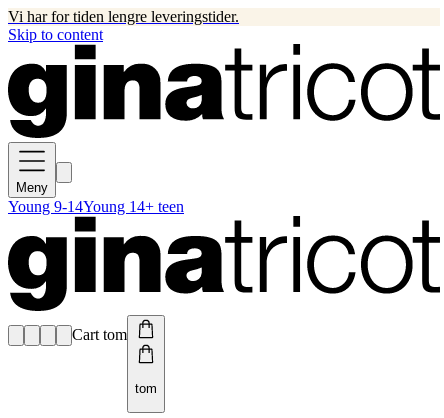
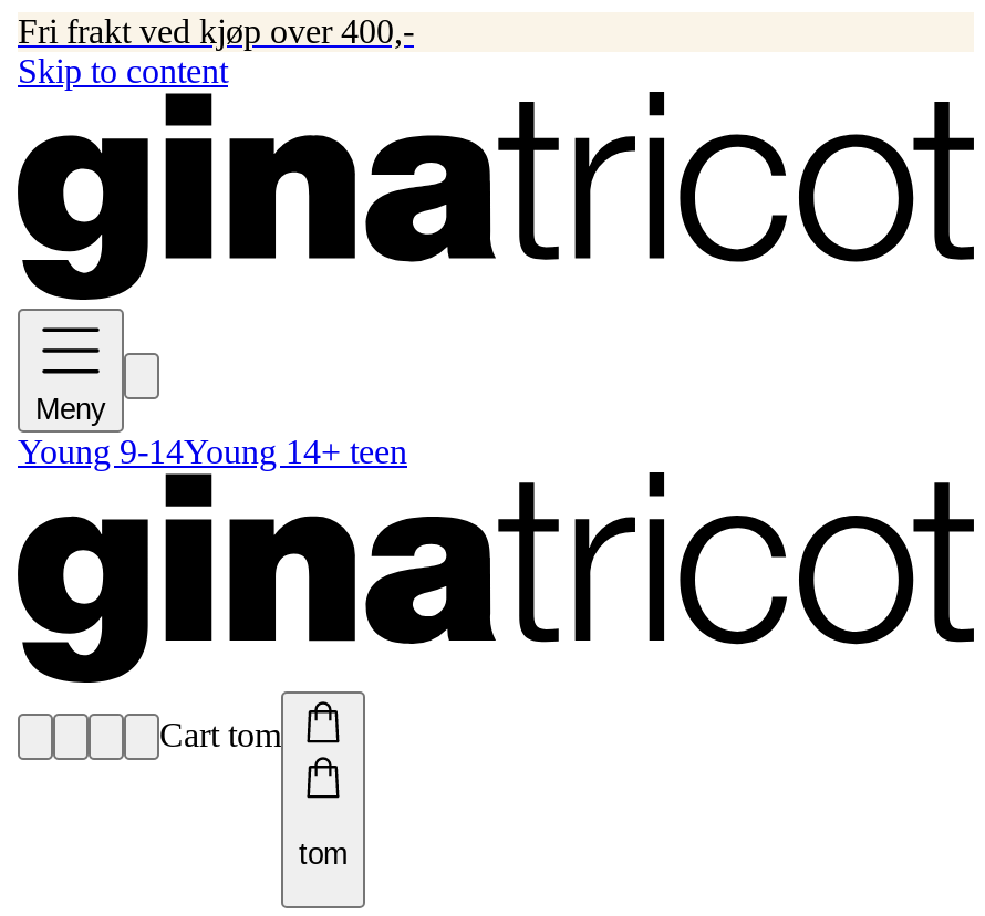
- Vi har for tiden lengre leveringstider.
+ Fri frakt ved kjøp over 400,-
